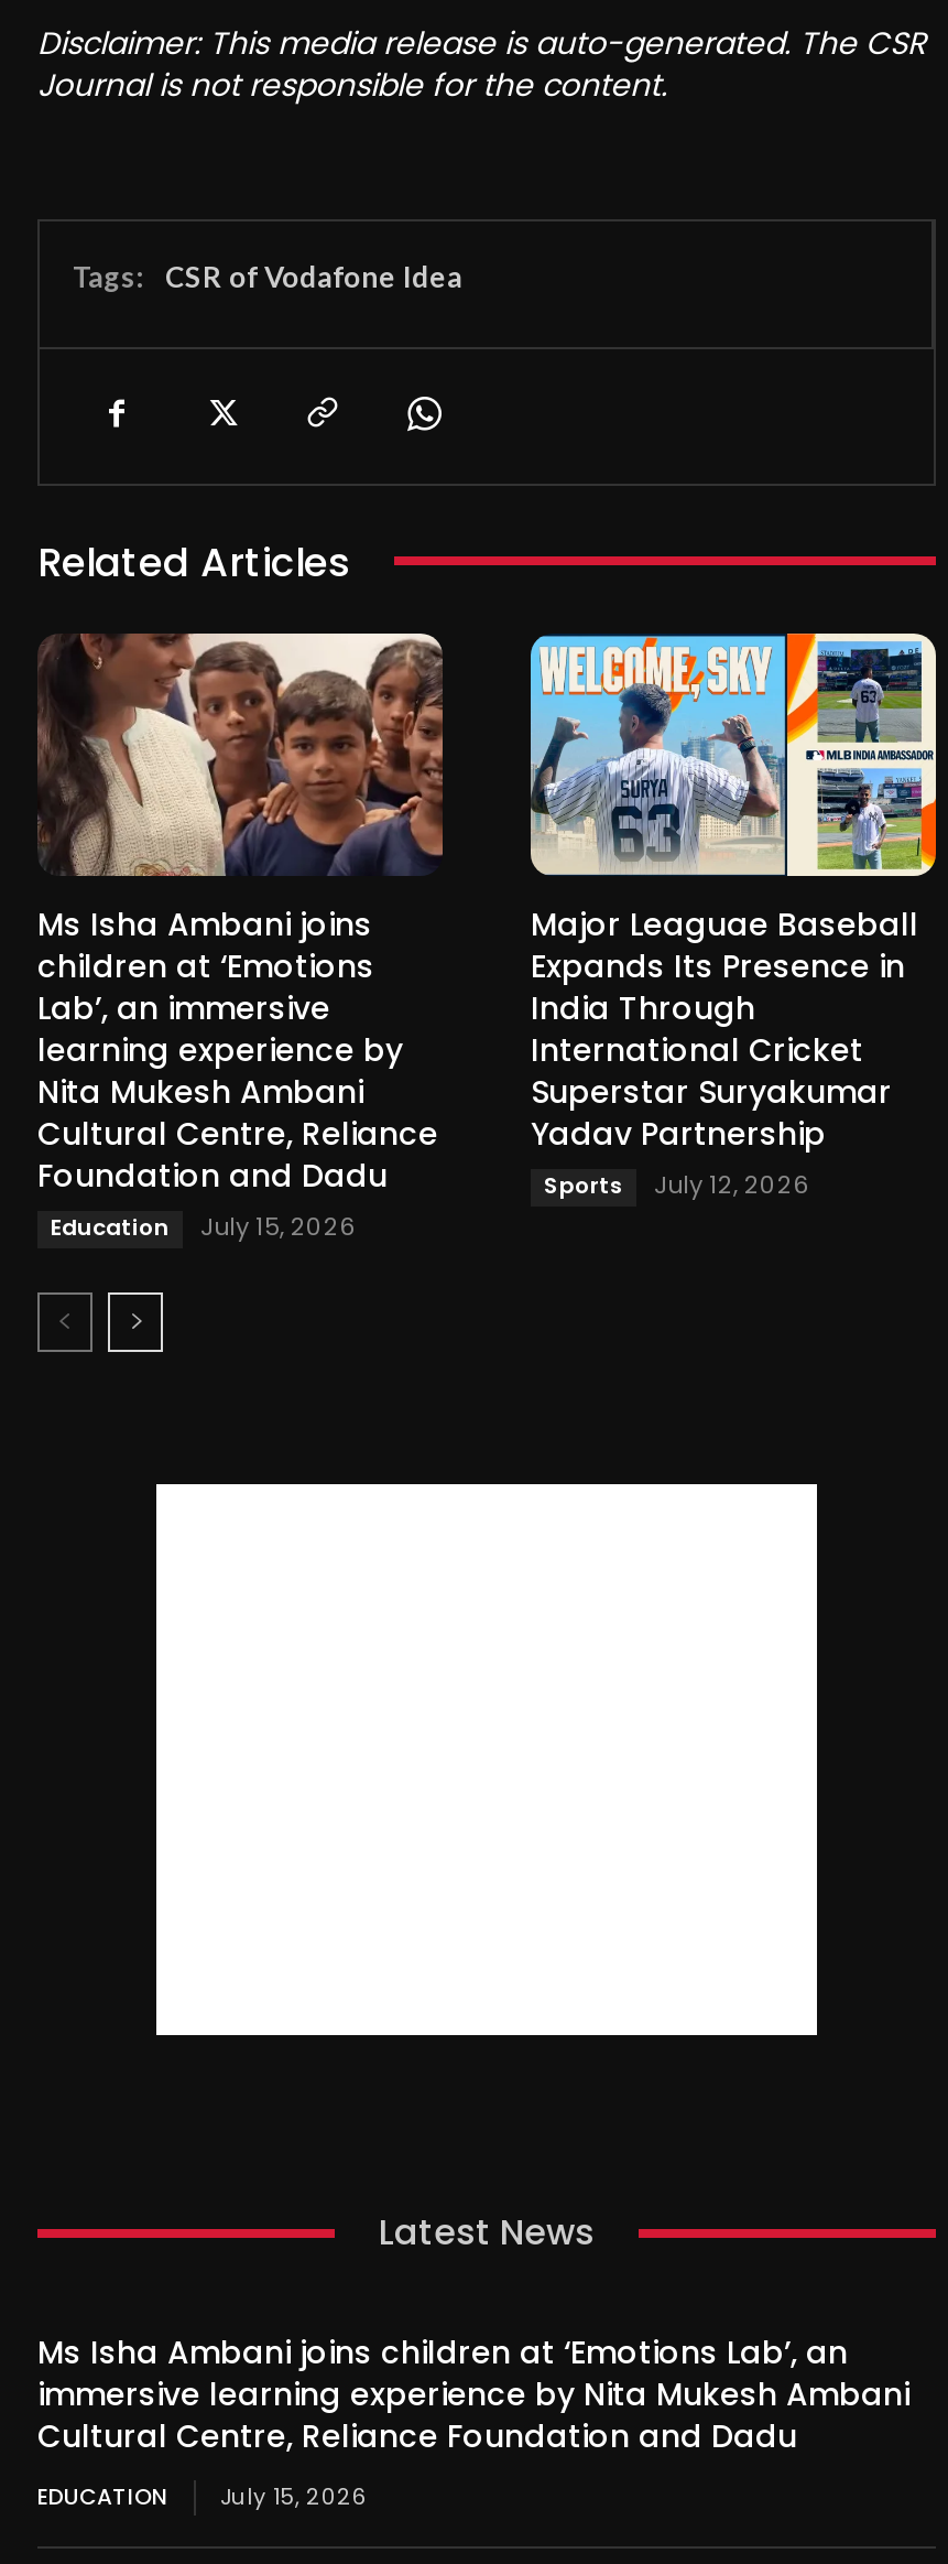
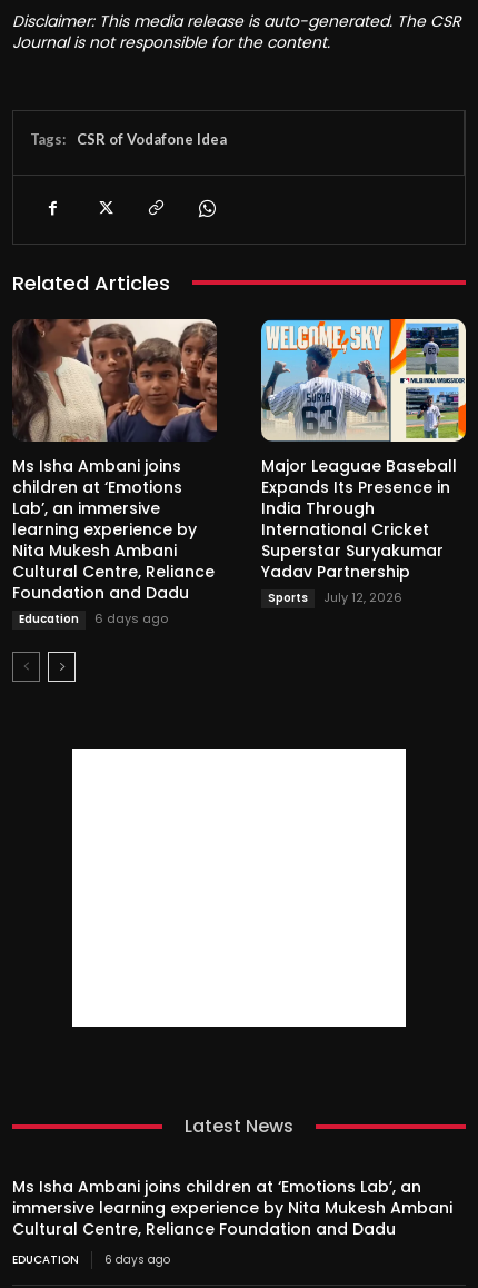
- Education July 15, 2026
+ Education 6 days ago

- EDUCATION July 15, 2026
+ EDUCATION 6 days ago
